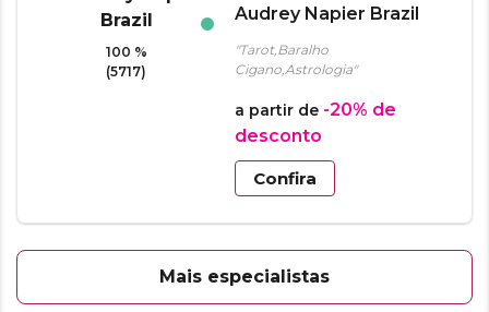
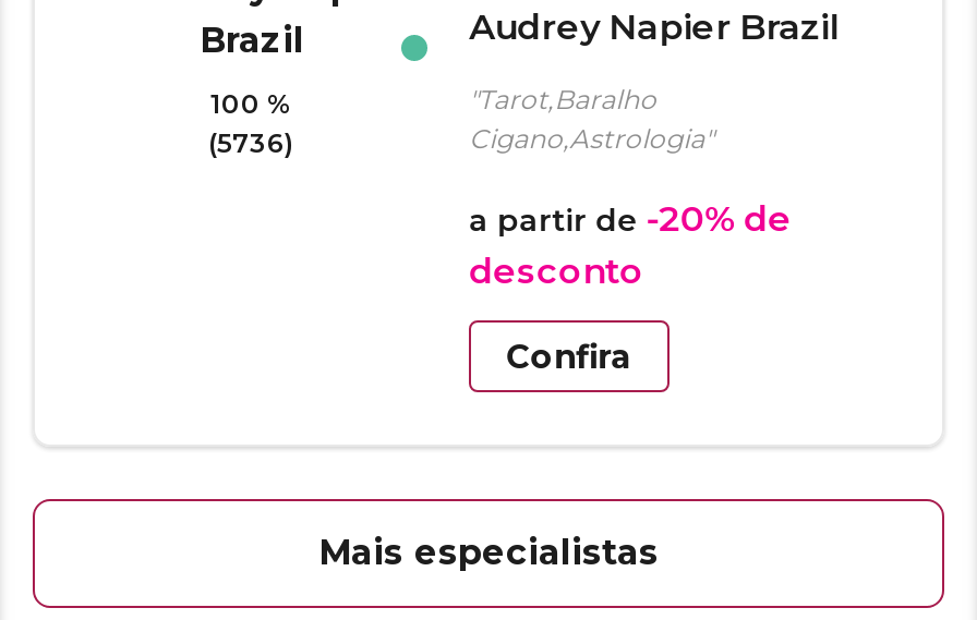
- (5717)
+ (5736)
